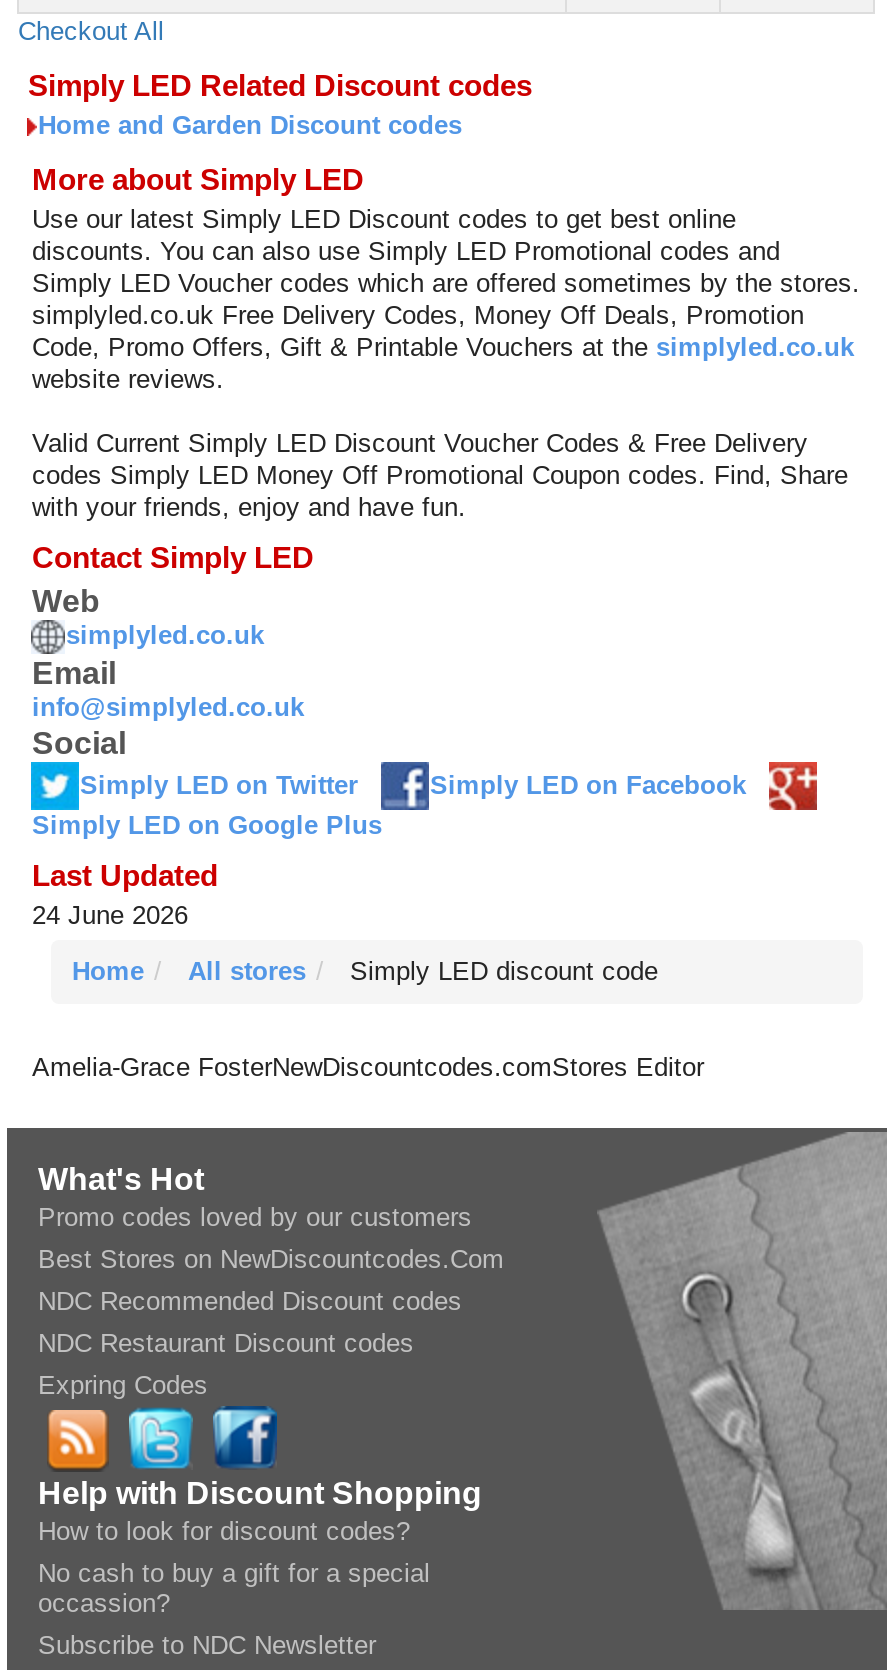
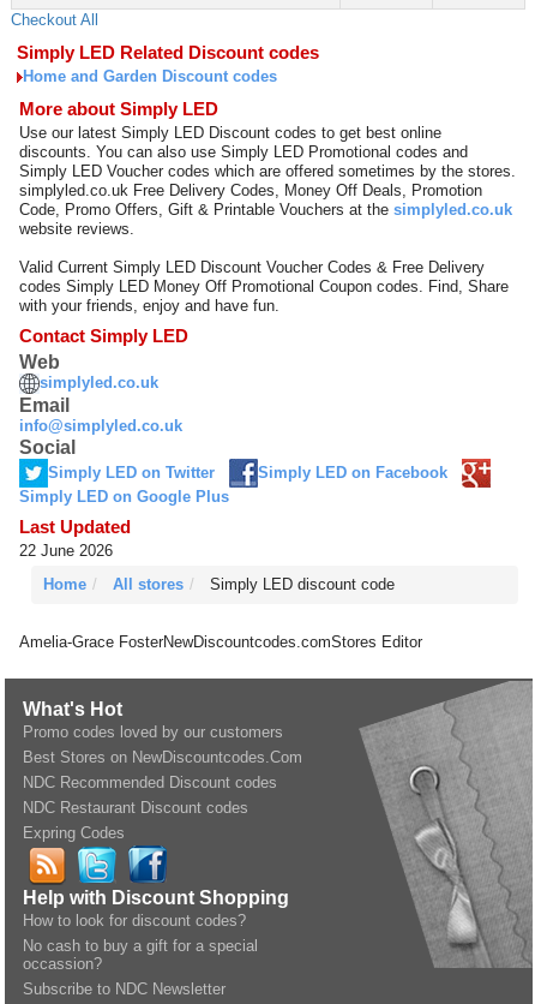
- 24 June 2026
+ 22 June 2026
